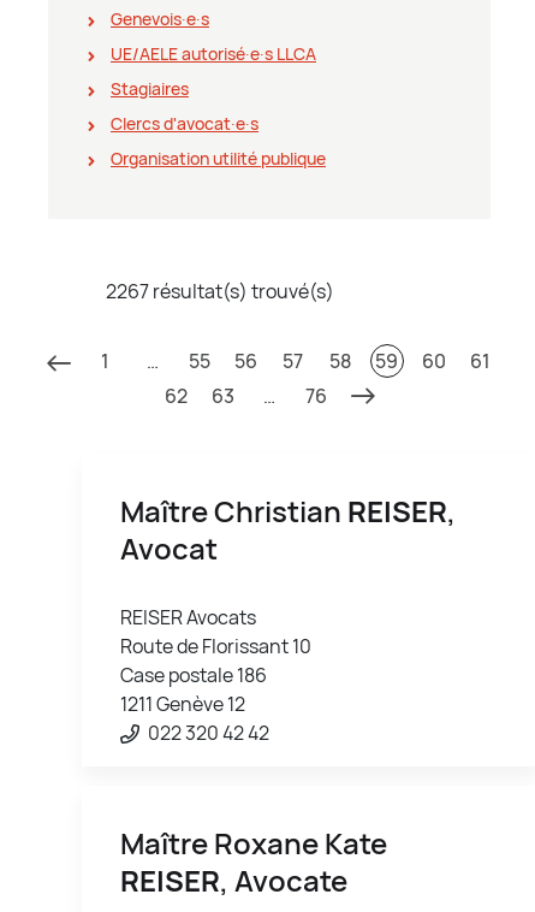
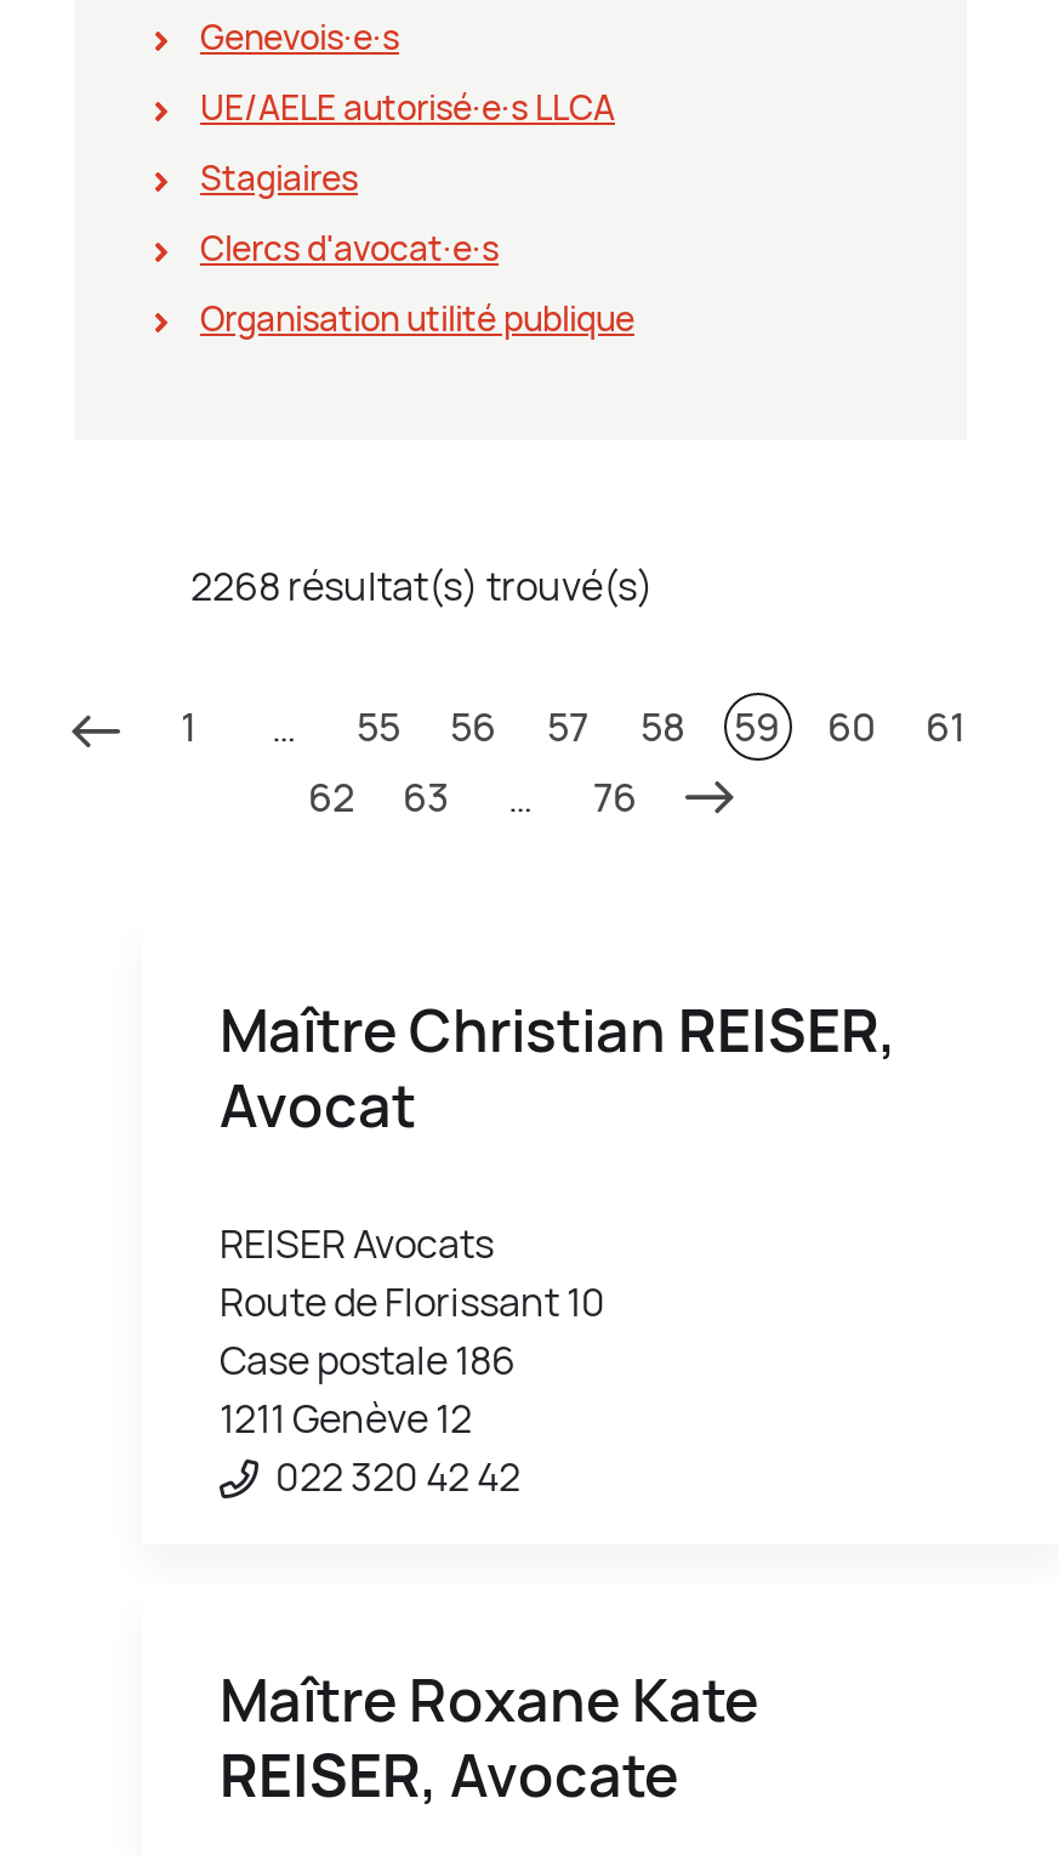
- 2267 résultat(s) trouvé(s)
+ 2268 résultat(s) trouvé(s)
